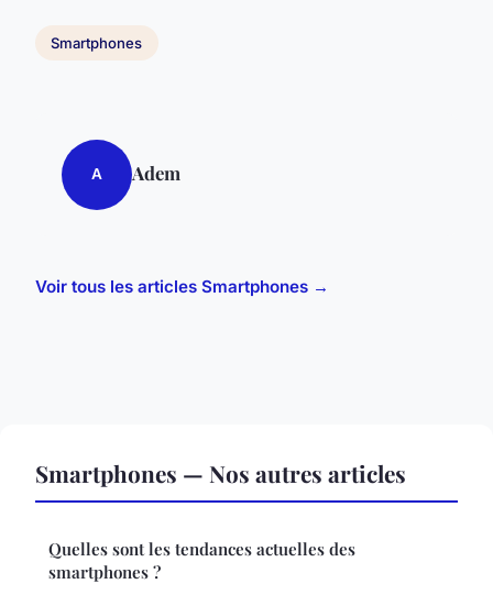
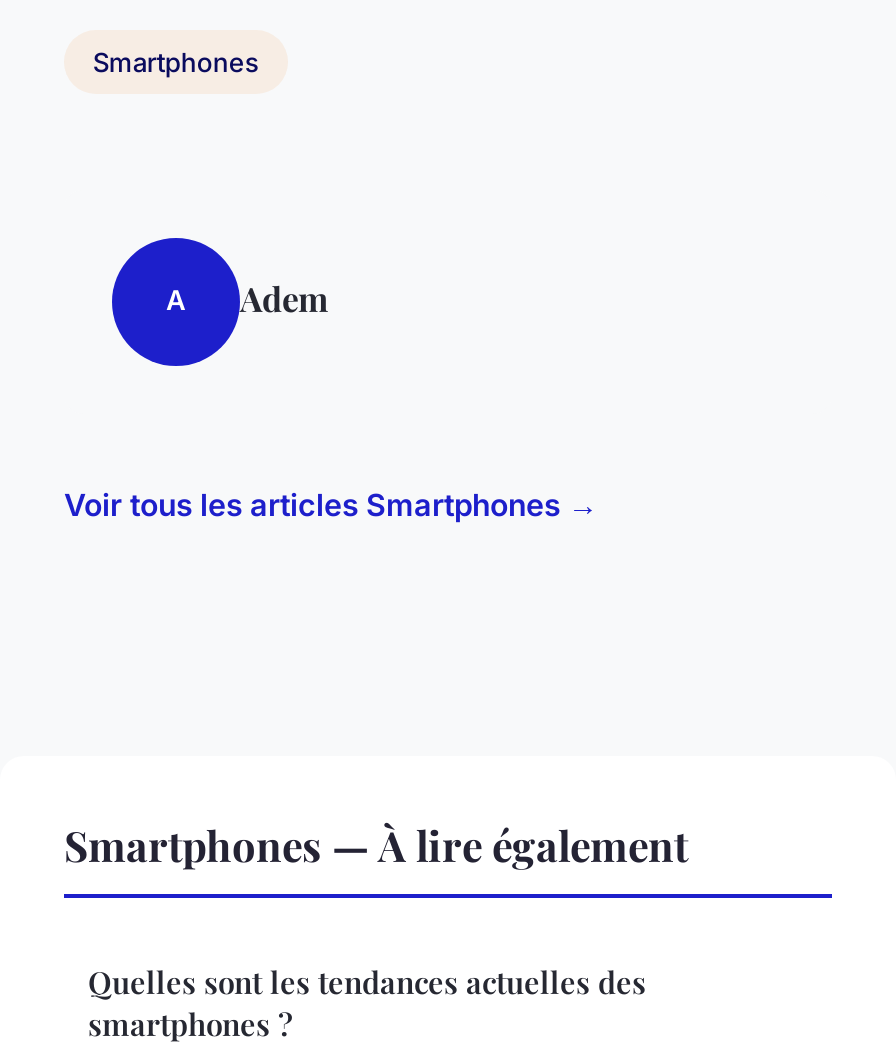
- Smartphones — Nos autres articles
+ Smartphones — À lire également
